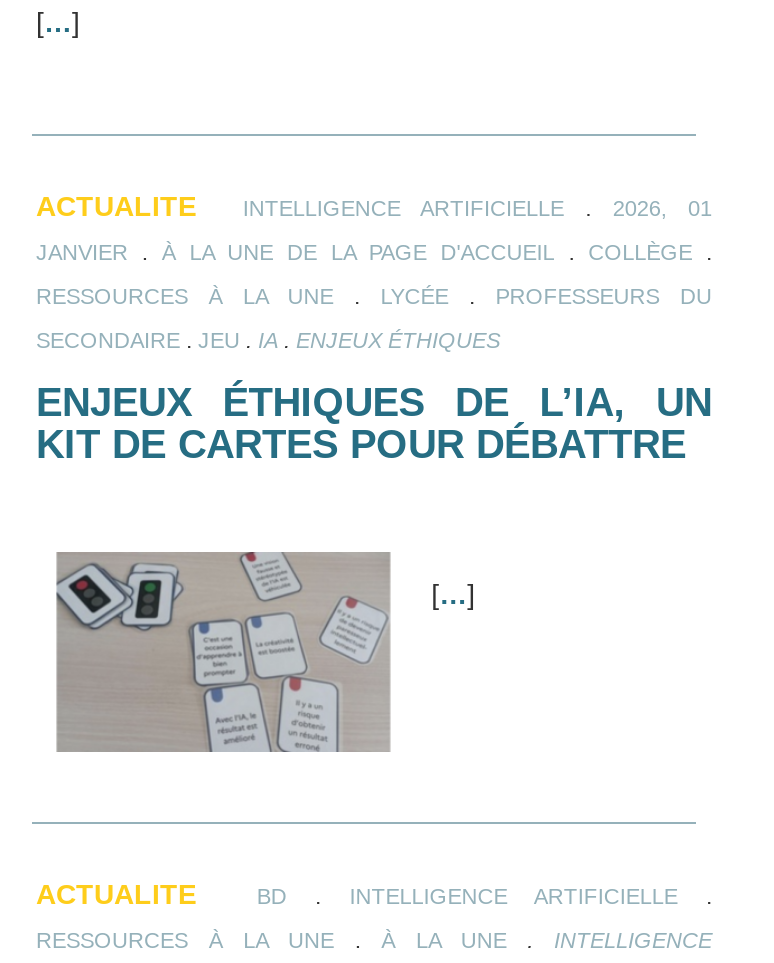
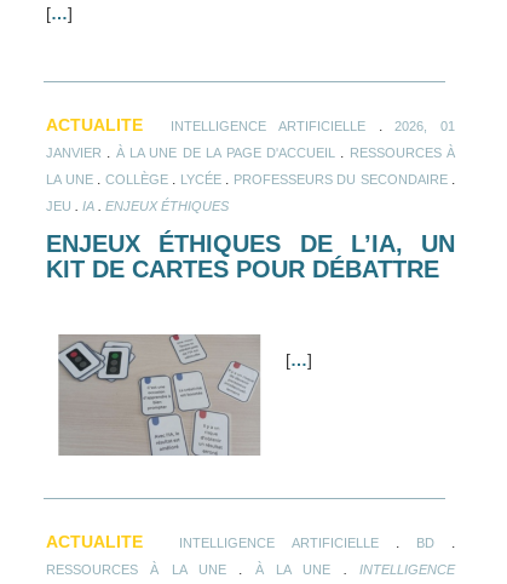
- JANVIER. À LA UNE DE LA PAGE D'ACCUEIL. COLLÈGE.
+ JANVIER. À LA UNE DE LA PAGE D'ACCUEIL. RESSOURCES À

- RESSOURCES À LA UNE. LYCÉE. PROFESSEURS DU
+ LA UNE. COLLÈGE. LYCÉE. PROFESSEURS DU SECONDAIRE.

- SECONDAIRE. JEU. IA. ENJEUX ÉTHIQUES
+ JEU. IA. ENJEUX ÉTHIQUES

- BD. INTELLIGENCE ARTIFICIELLE.
+ INTELLIGENCE ARTIFICIELLE. BD.
